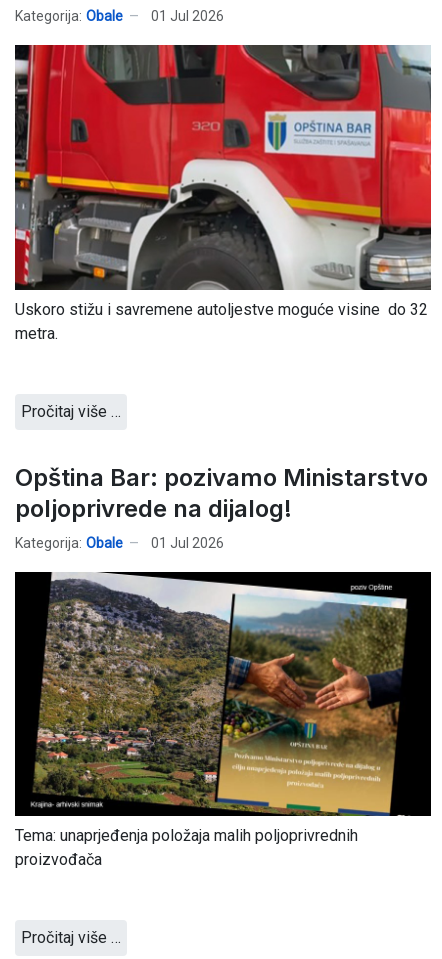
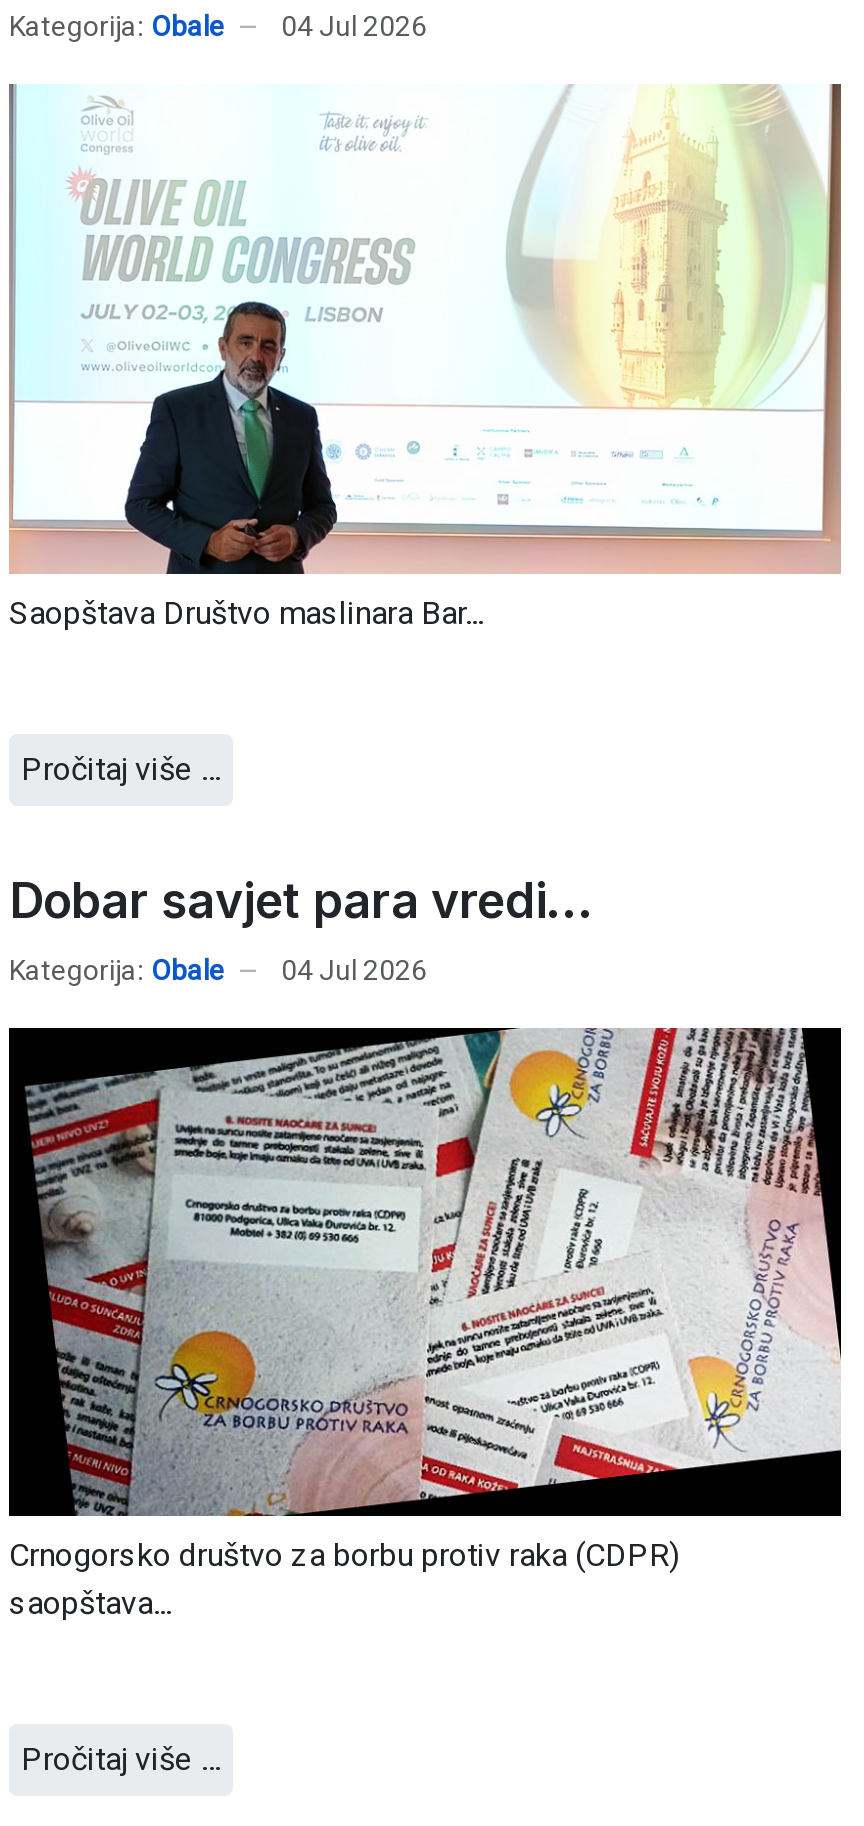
- Kategorija: Obale 01 Jul 2026
+ Kategorija: Obale 04 Jul 2026

- [image]
- Uskoro stižu i savremene autoljestve moguće visine do 32
- metra.
+ [image]
+ Saopštava Društvo maslinara Bar...

- Opština Bar: pozivamo Ministarstvo
- poljoprivrede na dijalog!
+ Dobar savjet para vredi...

- Kategorija: Obale 01 Jul 2026
+ Kategorija: Obale 04 Jul 2026

- [image]
- Tema: unaprjeđenja položaja malih poljoprivrednih
- proizvođača
+ [image]
+ Crnogorsko društvo za borbu protiv raka (CDPR)
+ saopštava...
